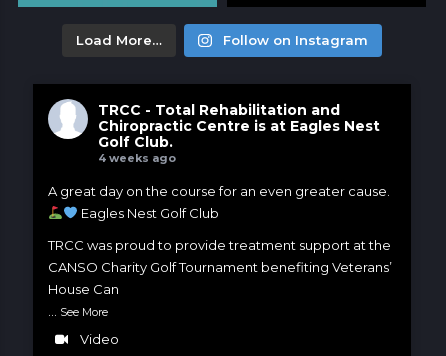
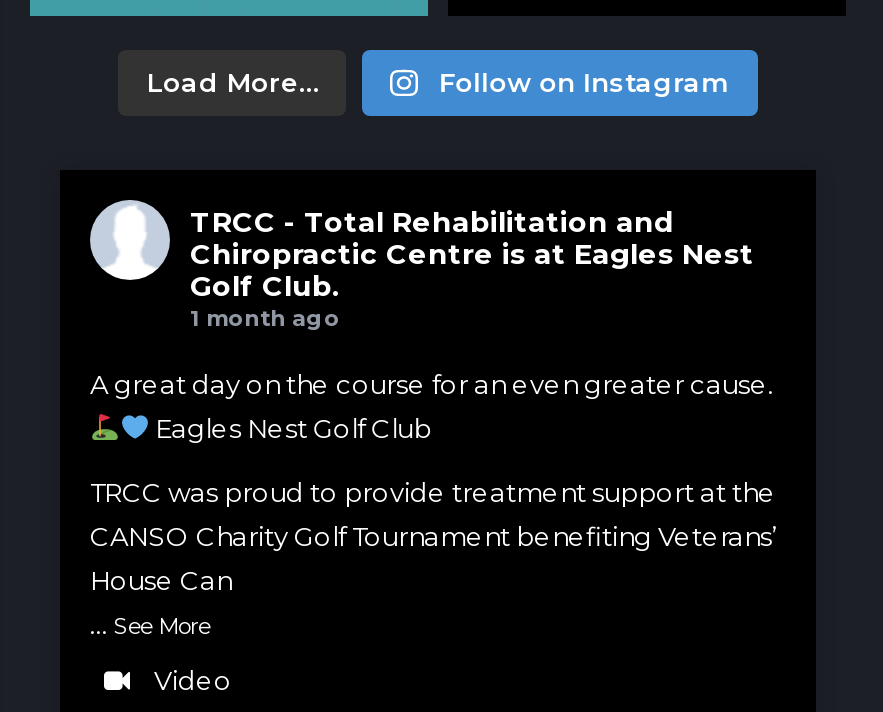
- 4 weeks ago
+ 1 month ago
